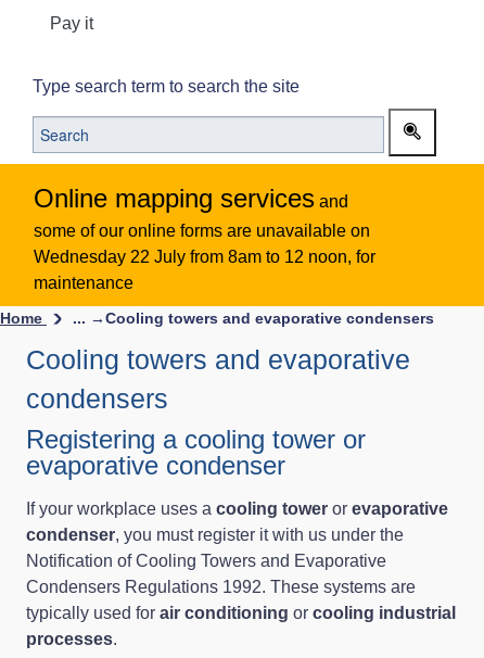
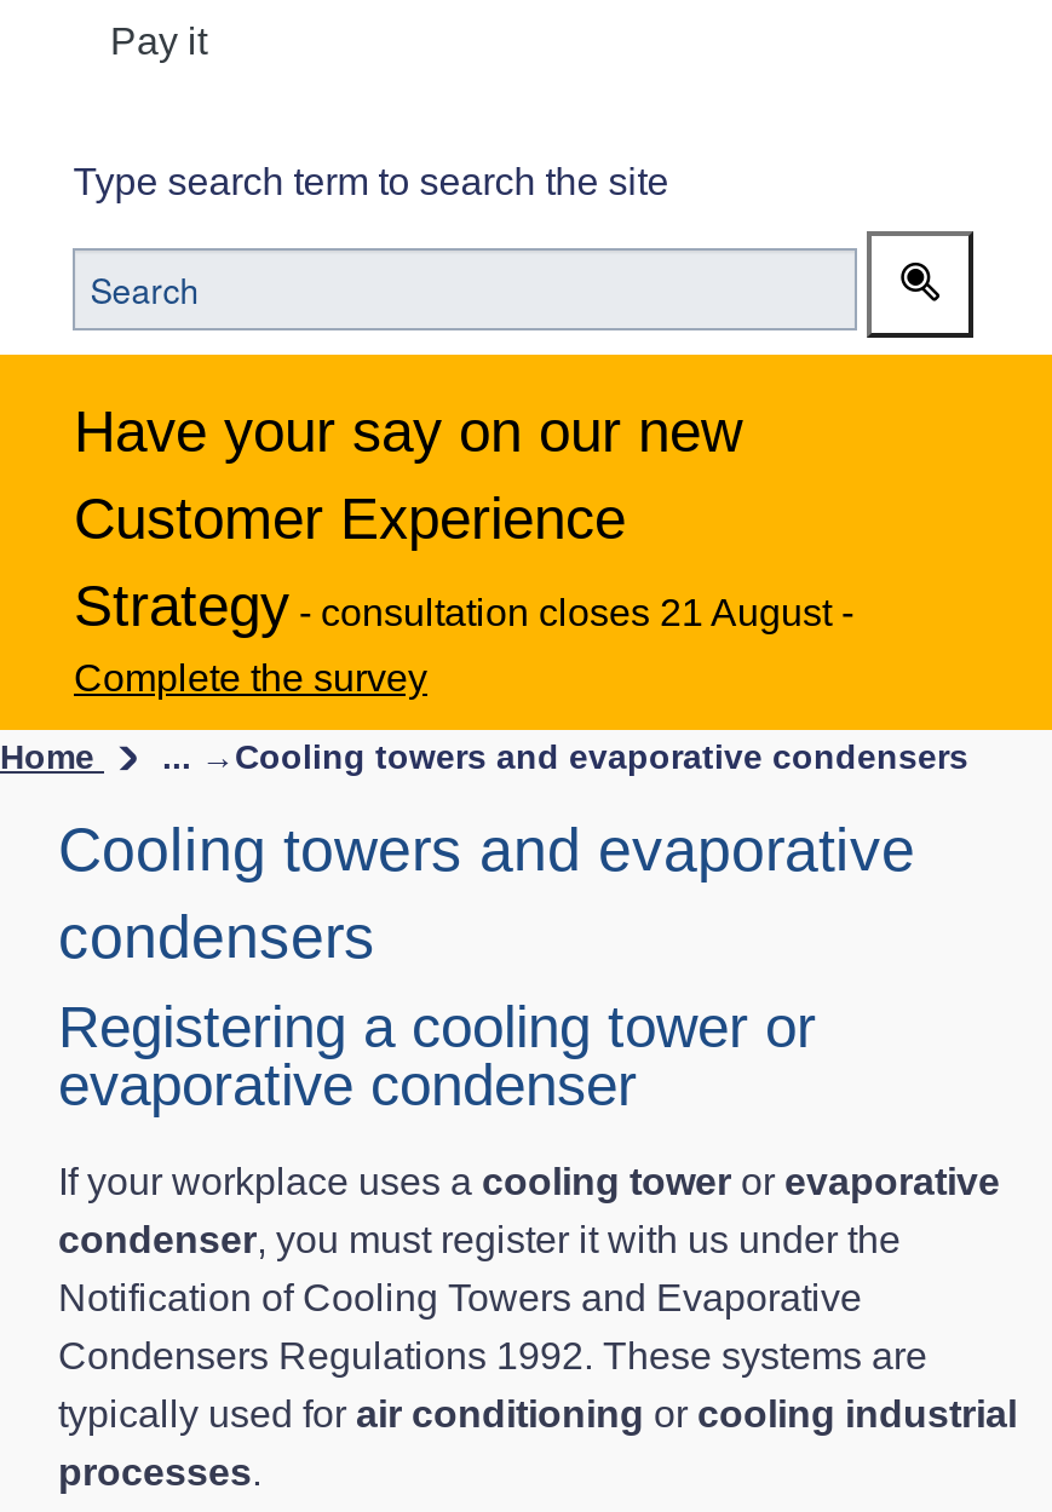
- Online mapping services and
- some of our online forms are unavailable on
- Wednesday 22 July from 8am to 12 noon, for
- maintenance
+ Have your say on our new
+ Customer Experience
+ Strategy - consultation closes 21 August -
+ Complete the survey
